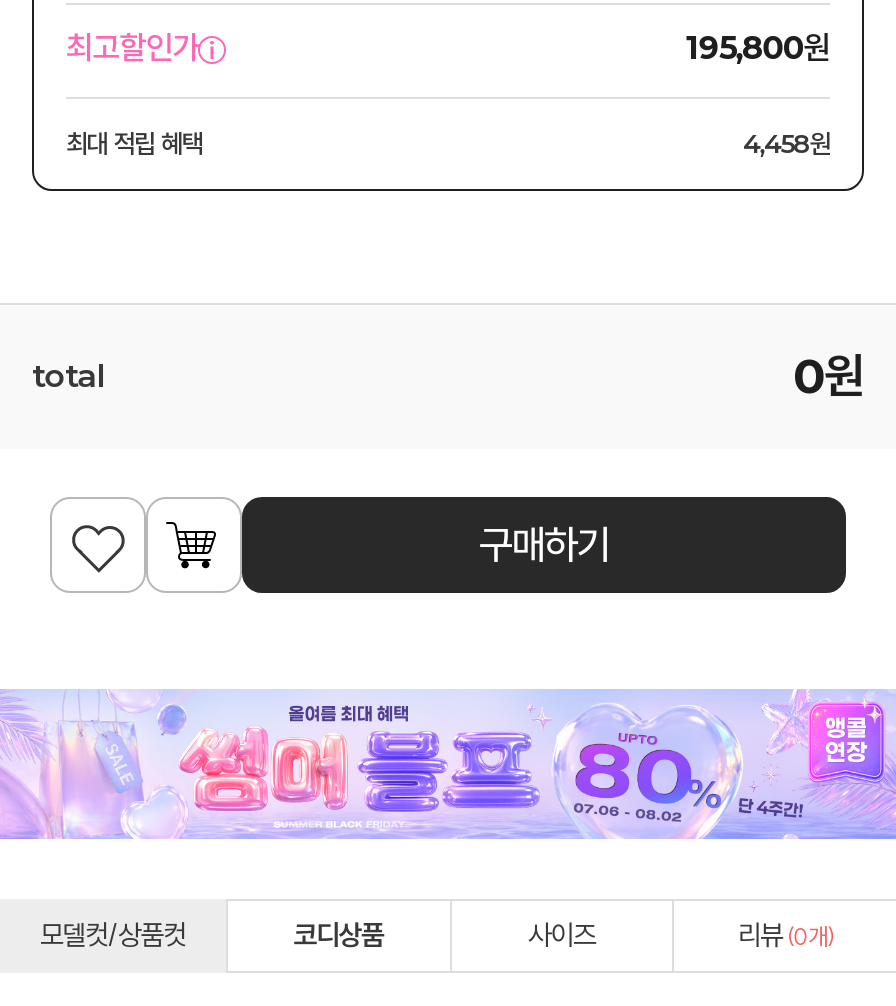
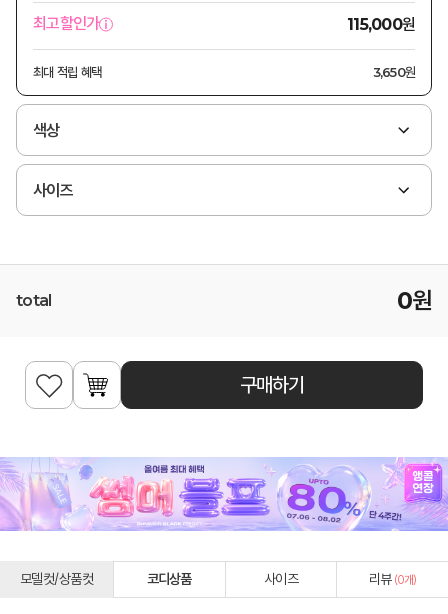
- 195,800원
+ 115,000원

- 4,458원
+ 3,650원
+ 색상
+ 사이즈
